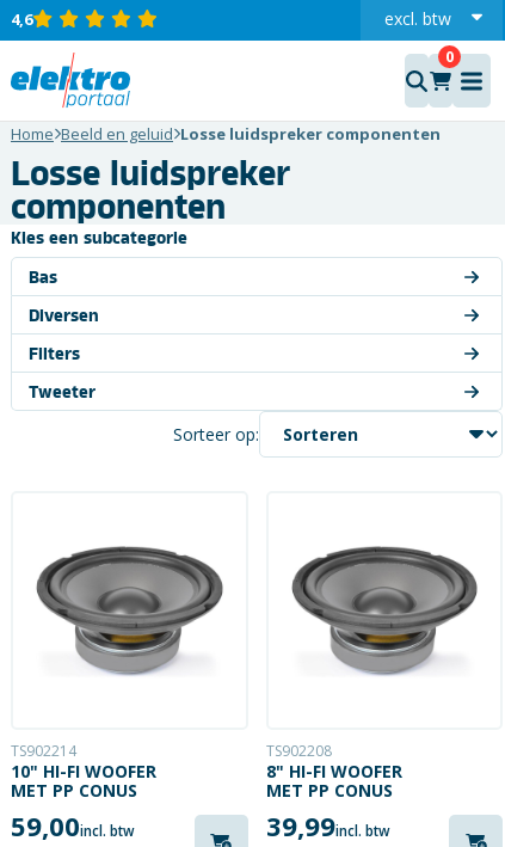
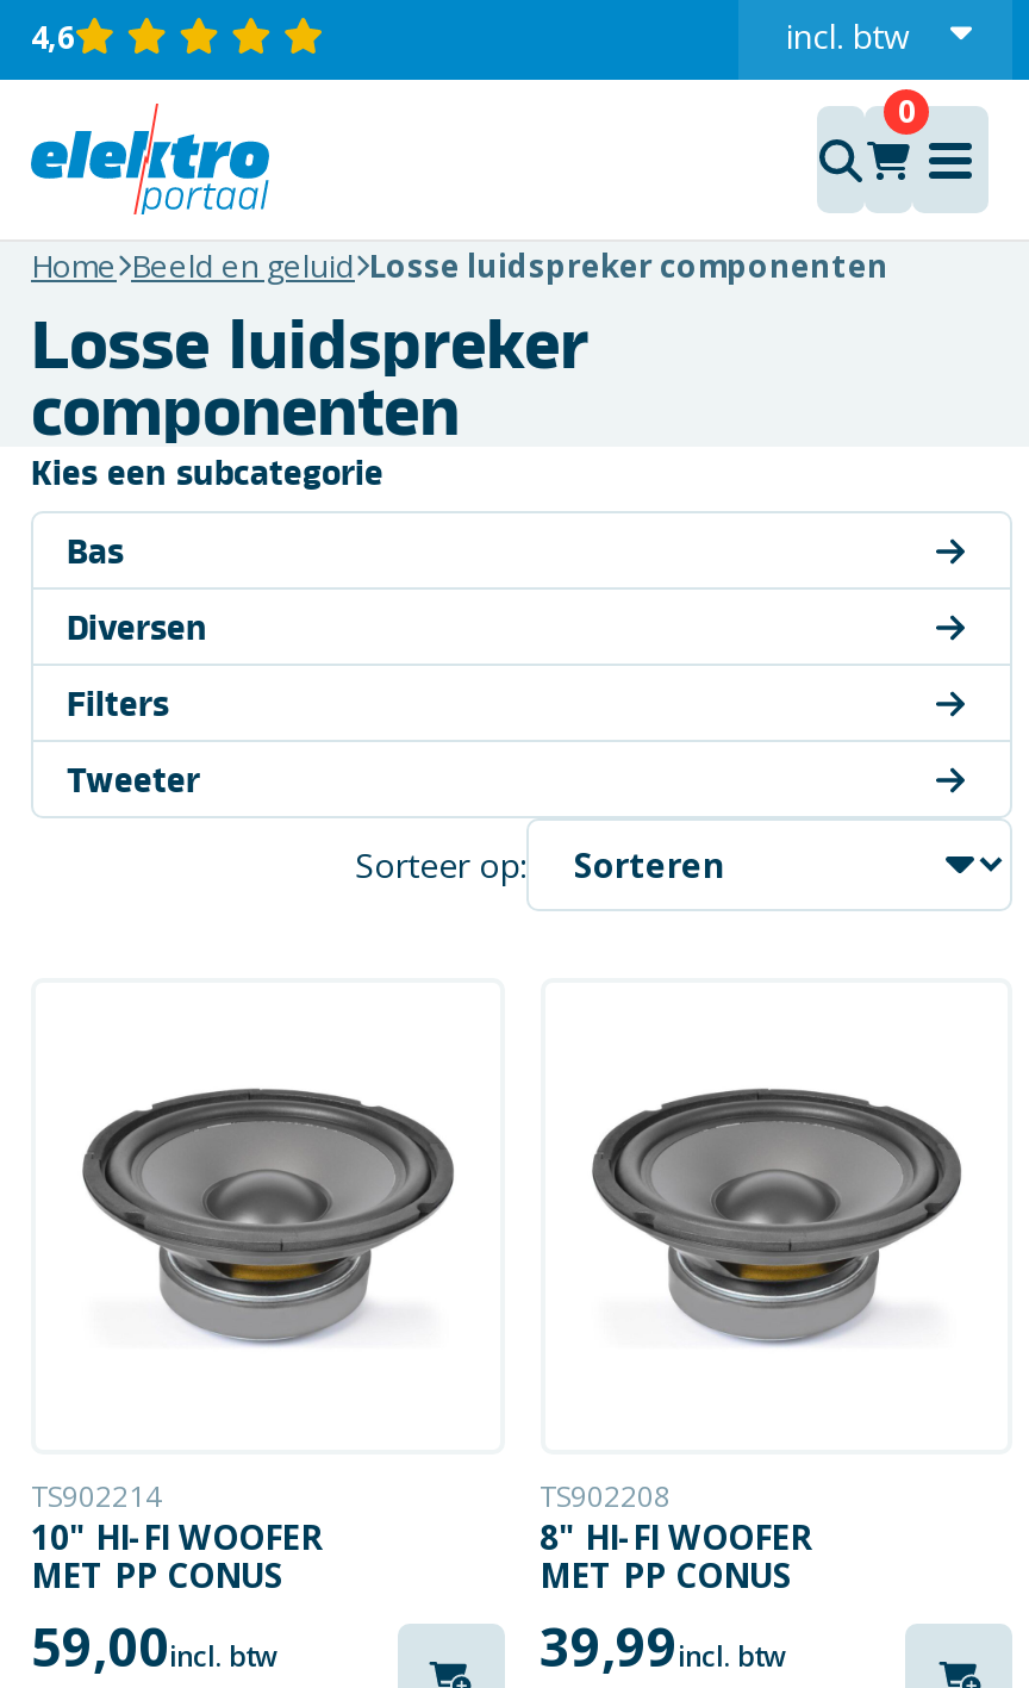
- excl. btw
+ incl. btw
